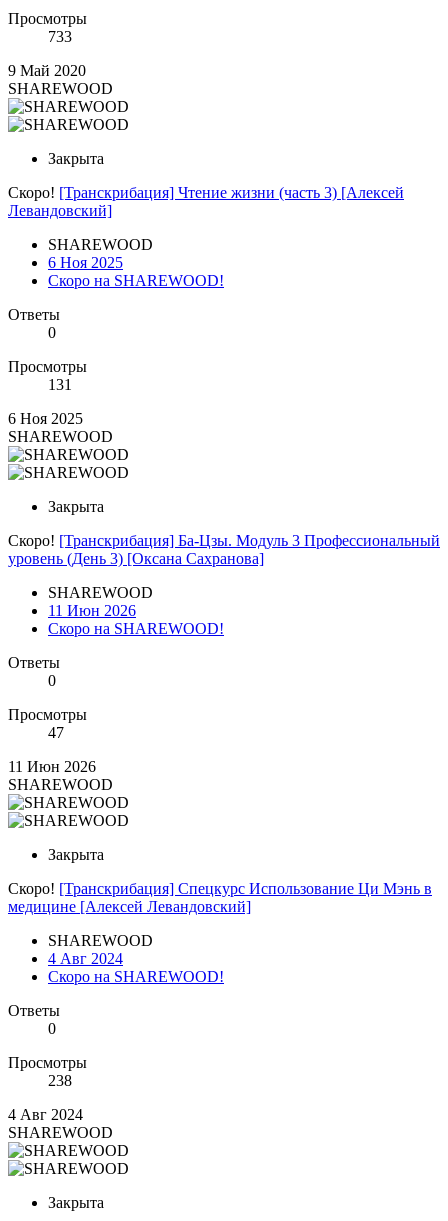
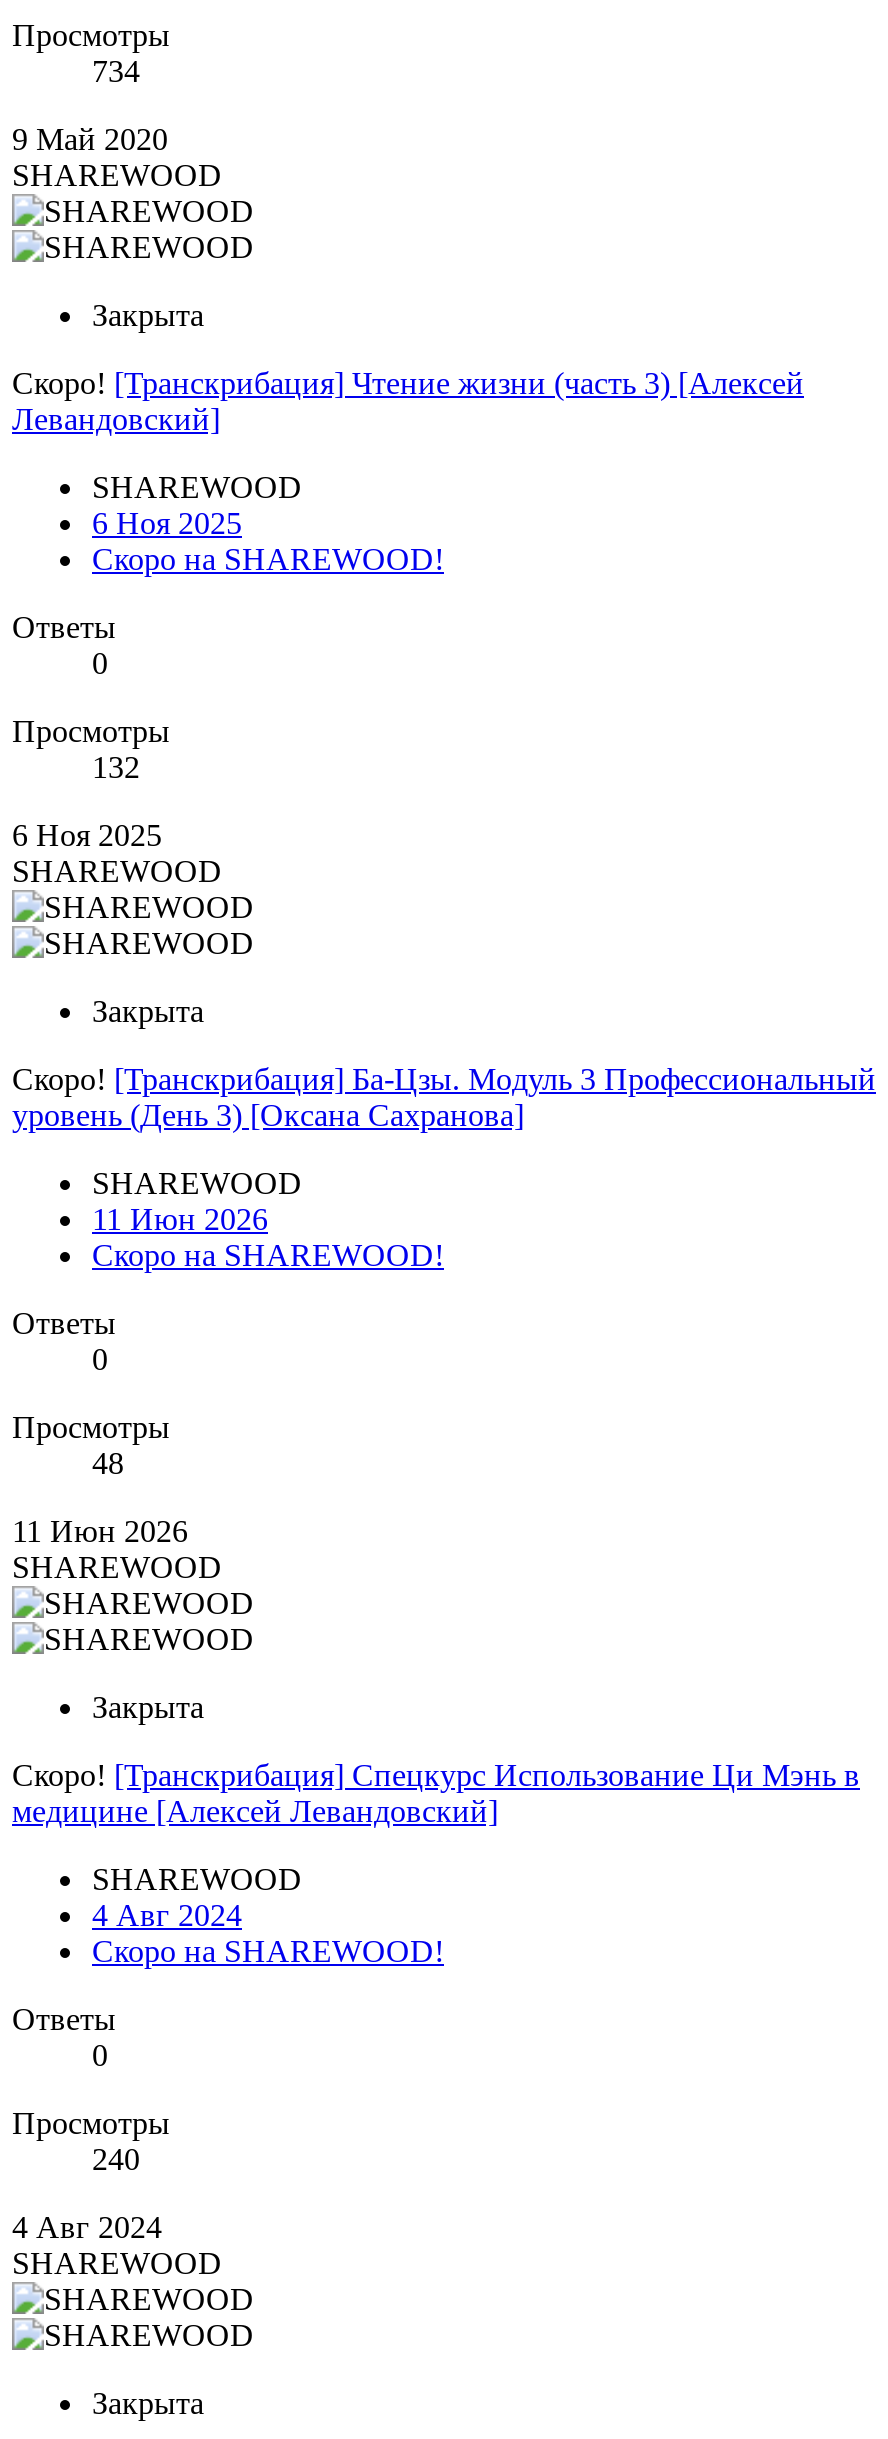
- 733
+ 734

- 131
+ 132

- 47
+ 48

- 238
+ 240
